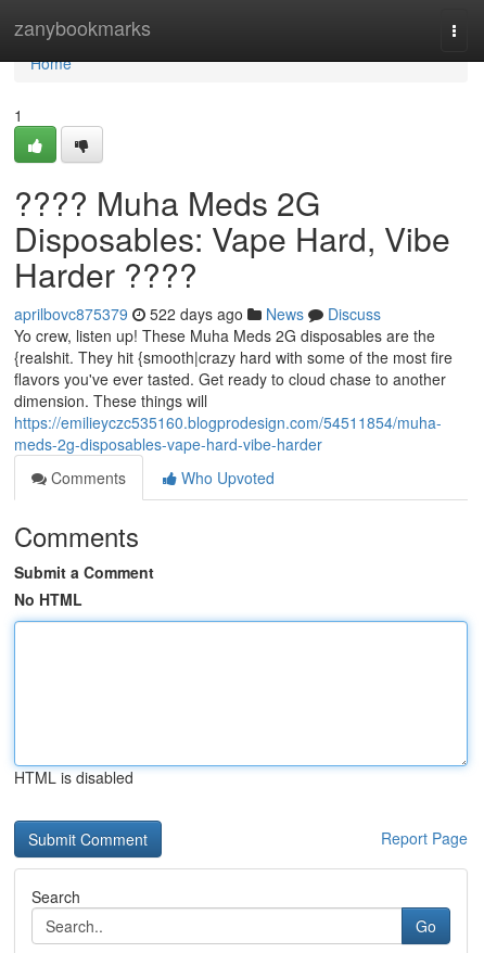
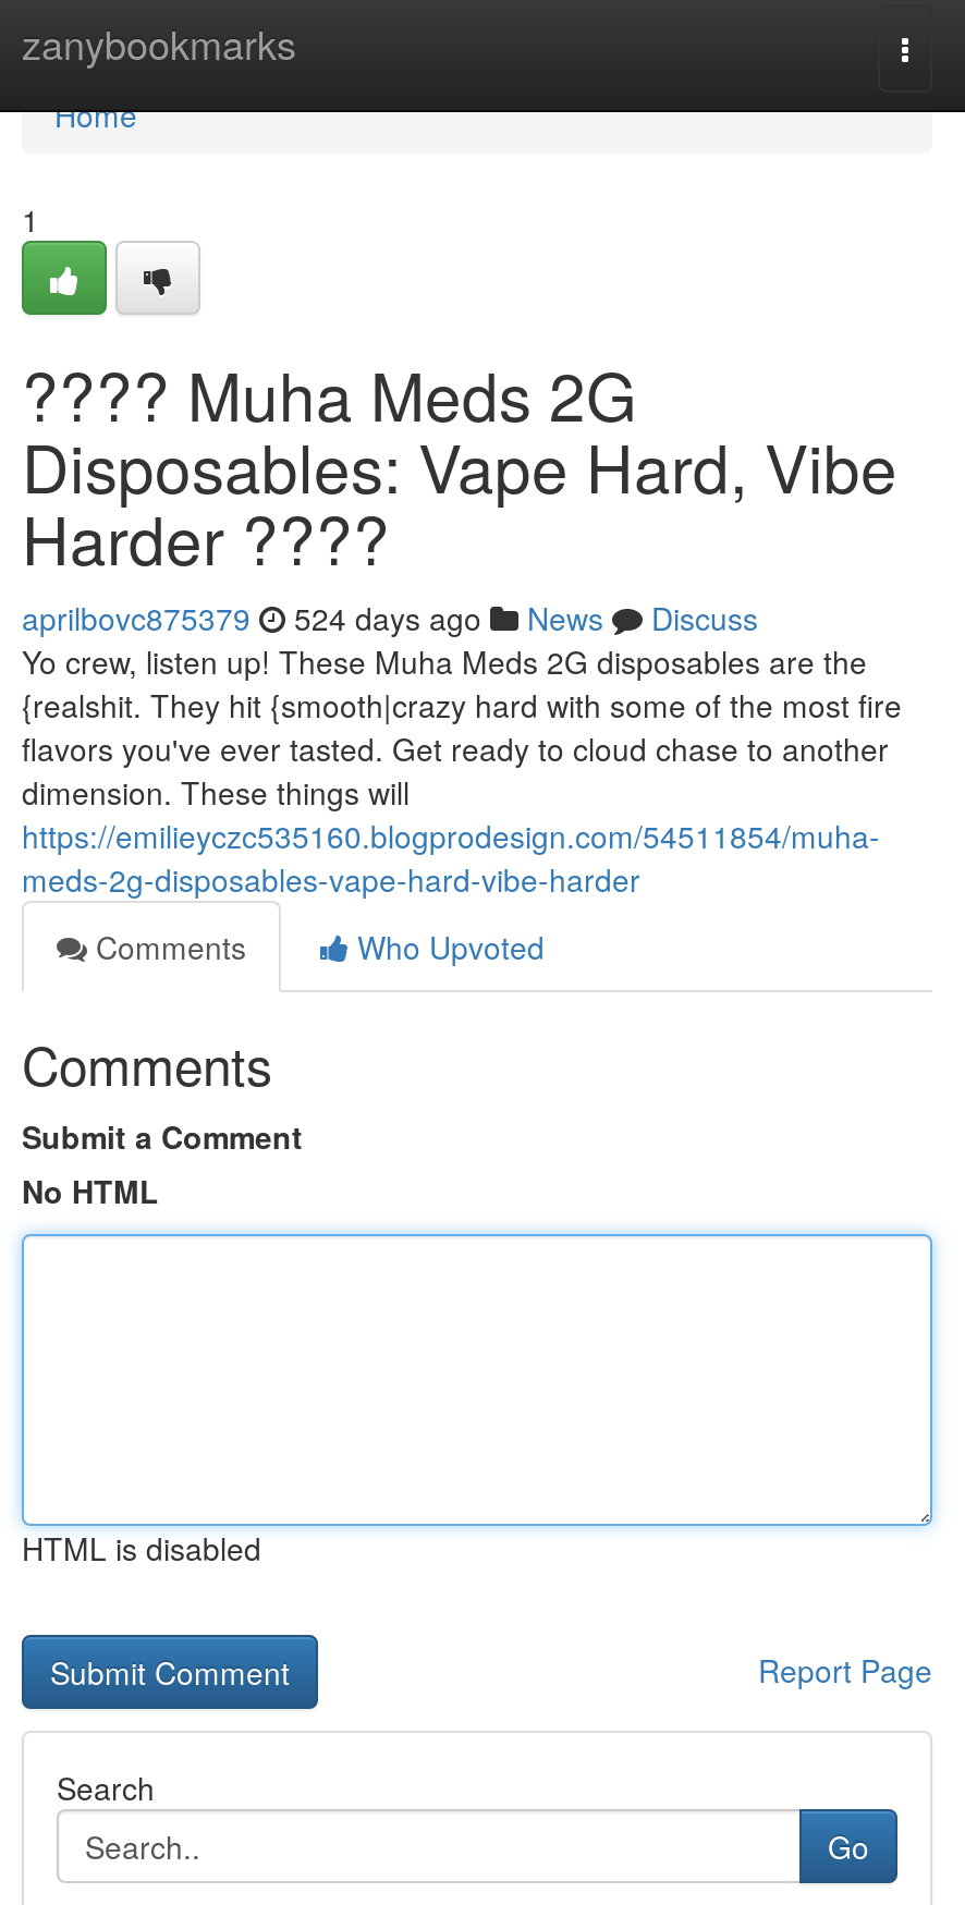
- aprilbovc875379 522 days ago News Discuss
+ aprilbovc875379 524 days ago News Discuss
